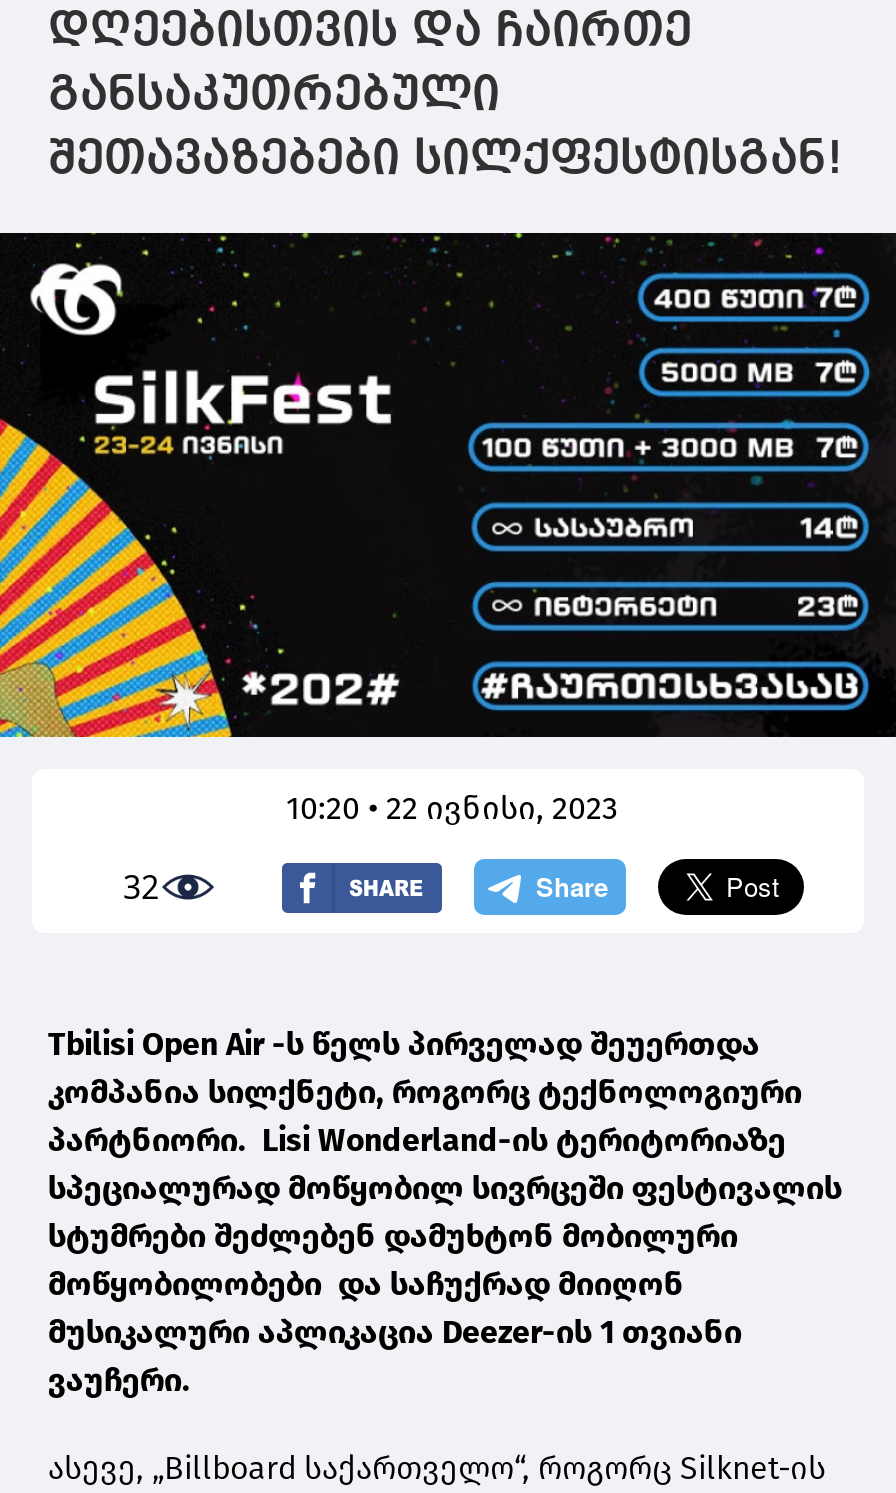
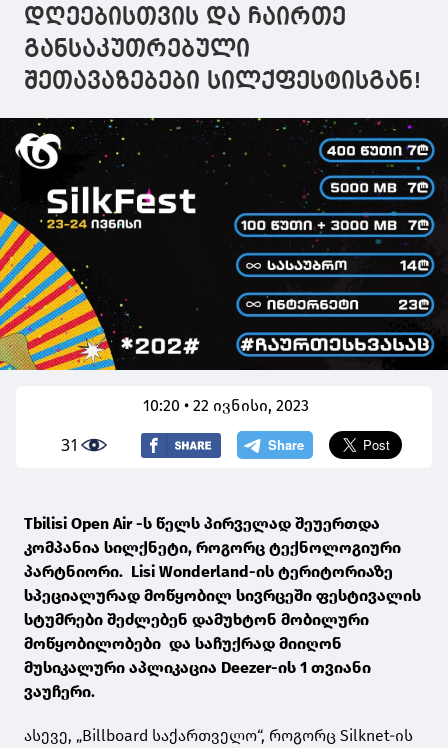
- 32
+ 31
